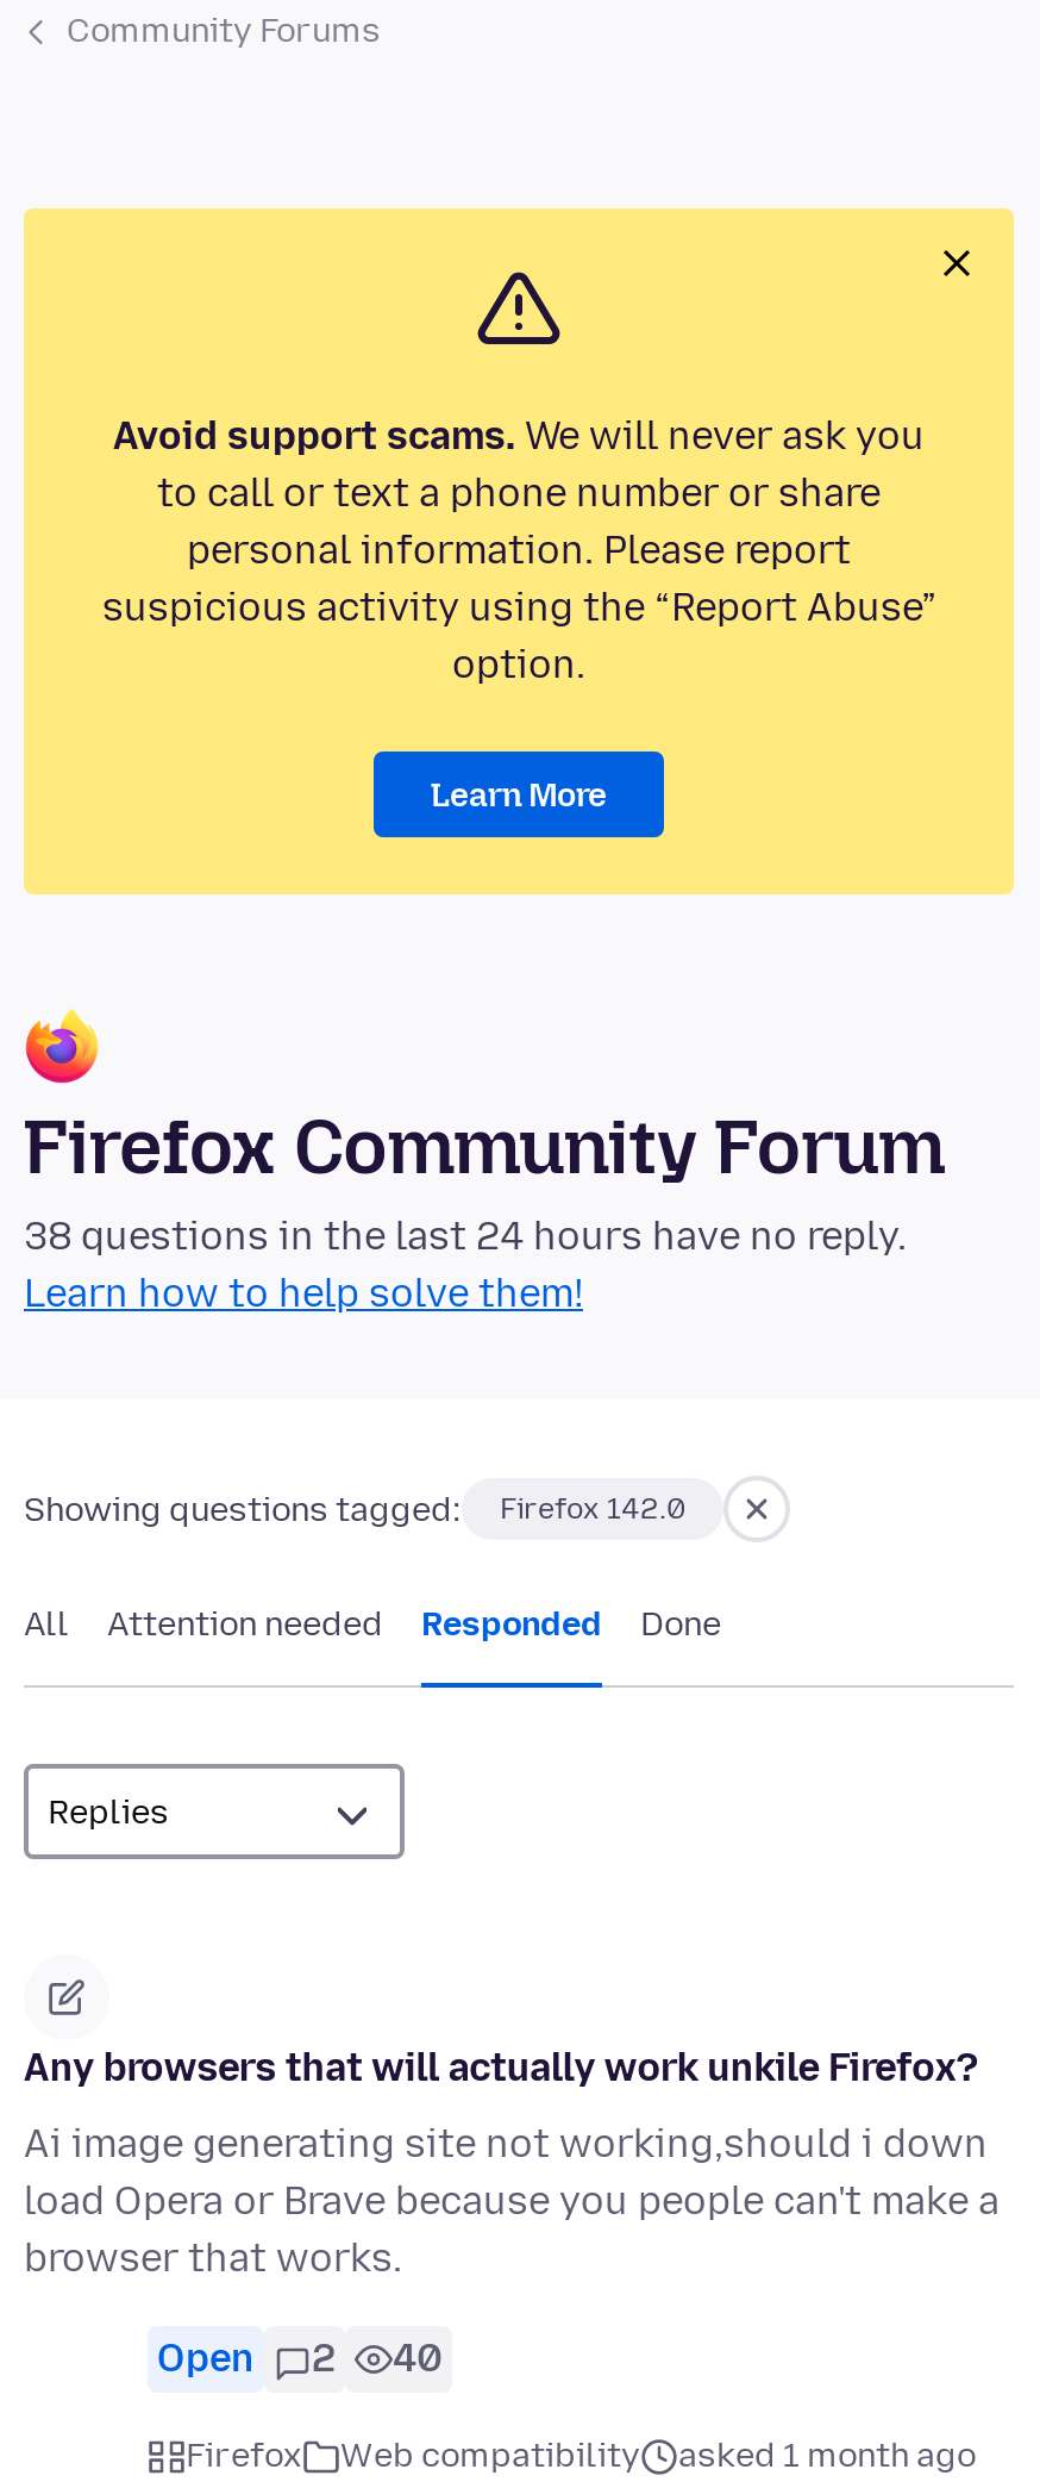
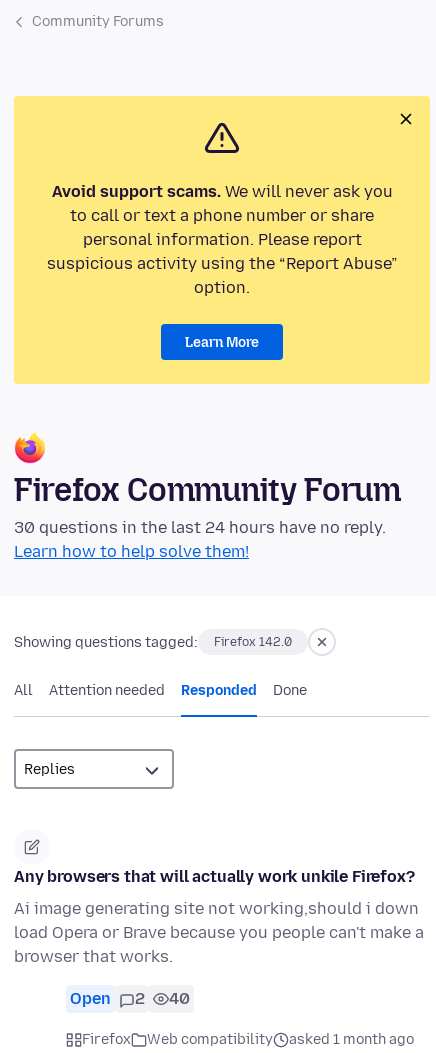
- 38 questions in the last 24 hours have no reply.
+ 30 questions in the last 24 hours have no reply.
